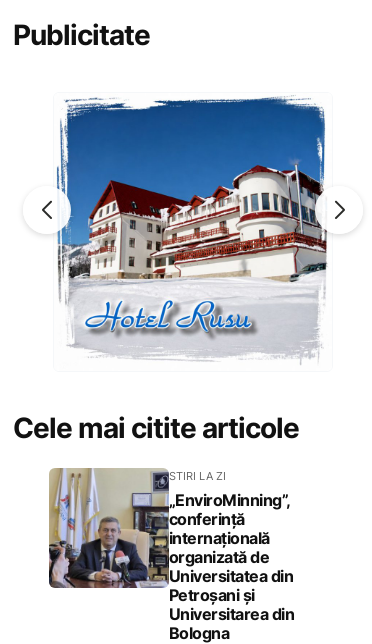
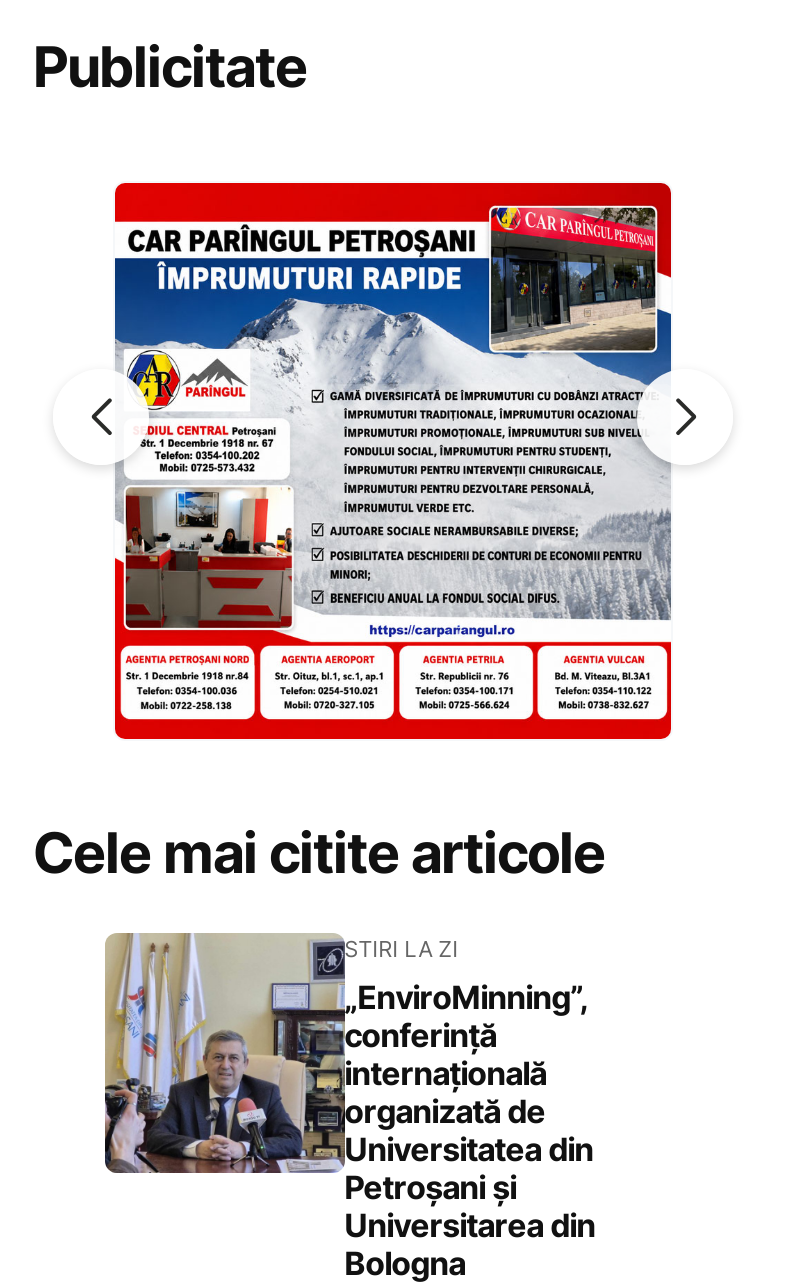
- [image]
+ [image]
